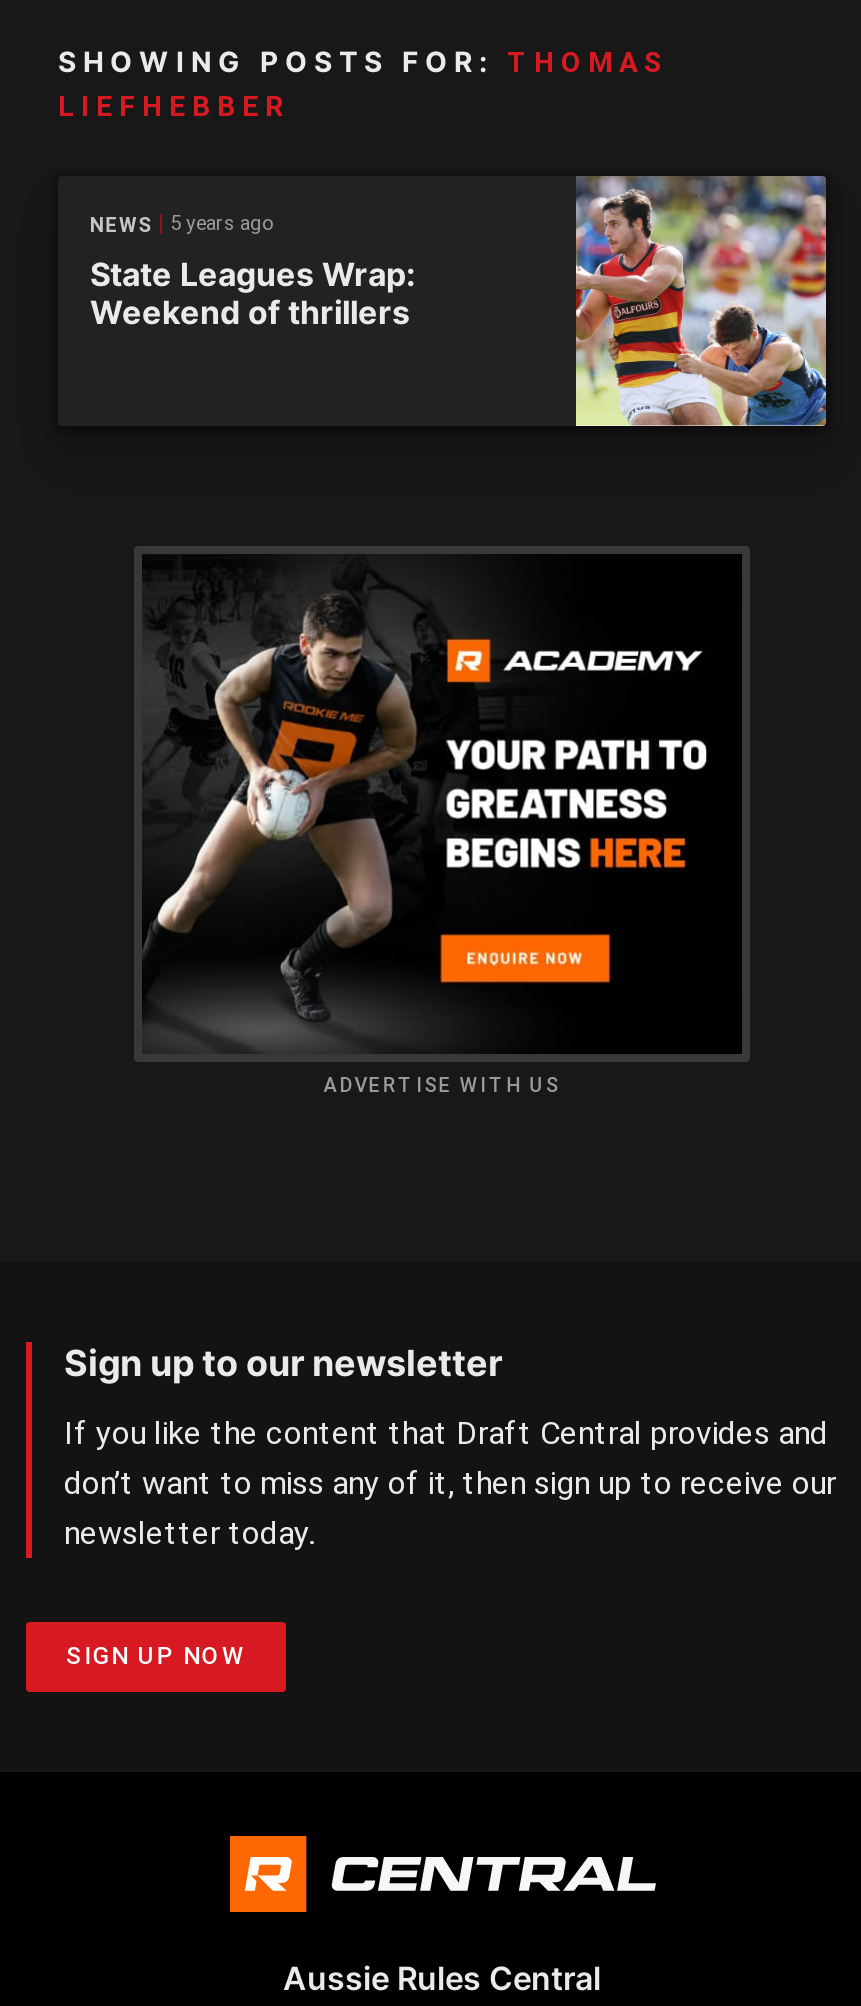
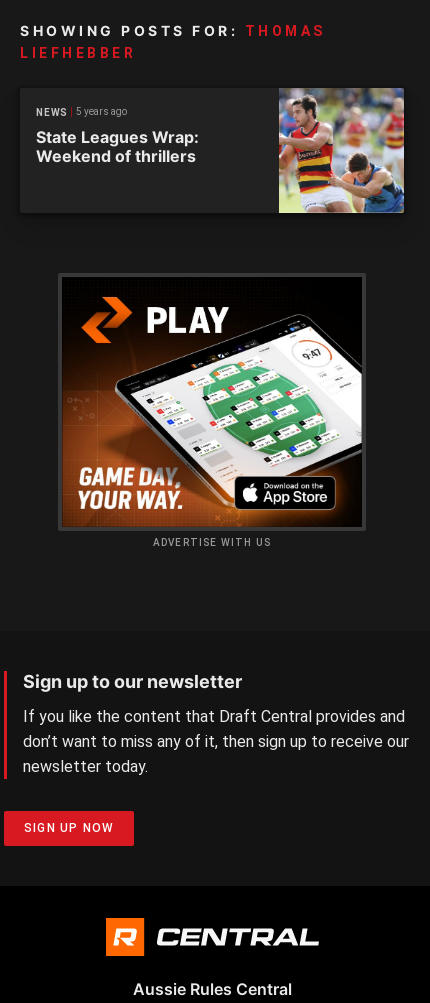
- [image]
+ [image]
